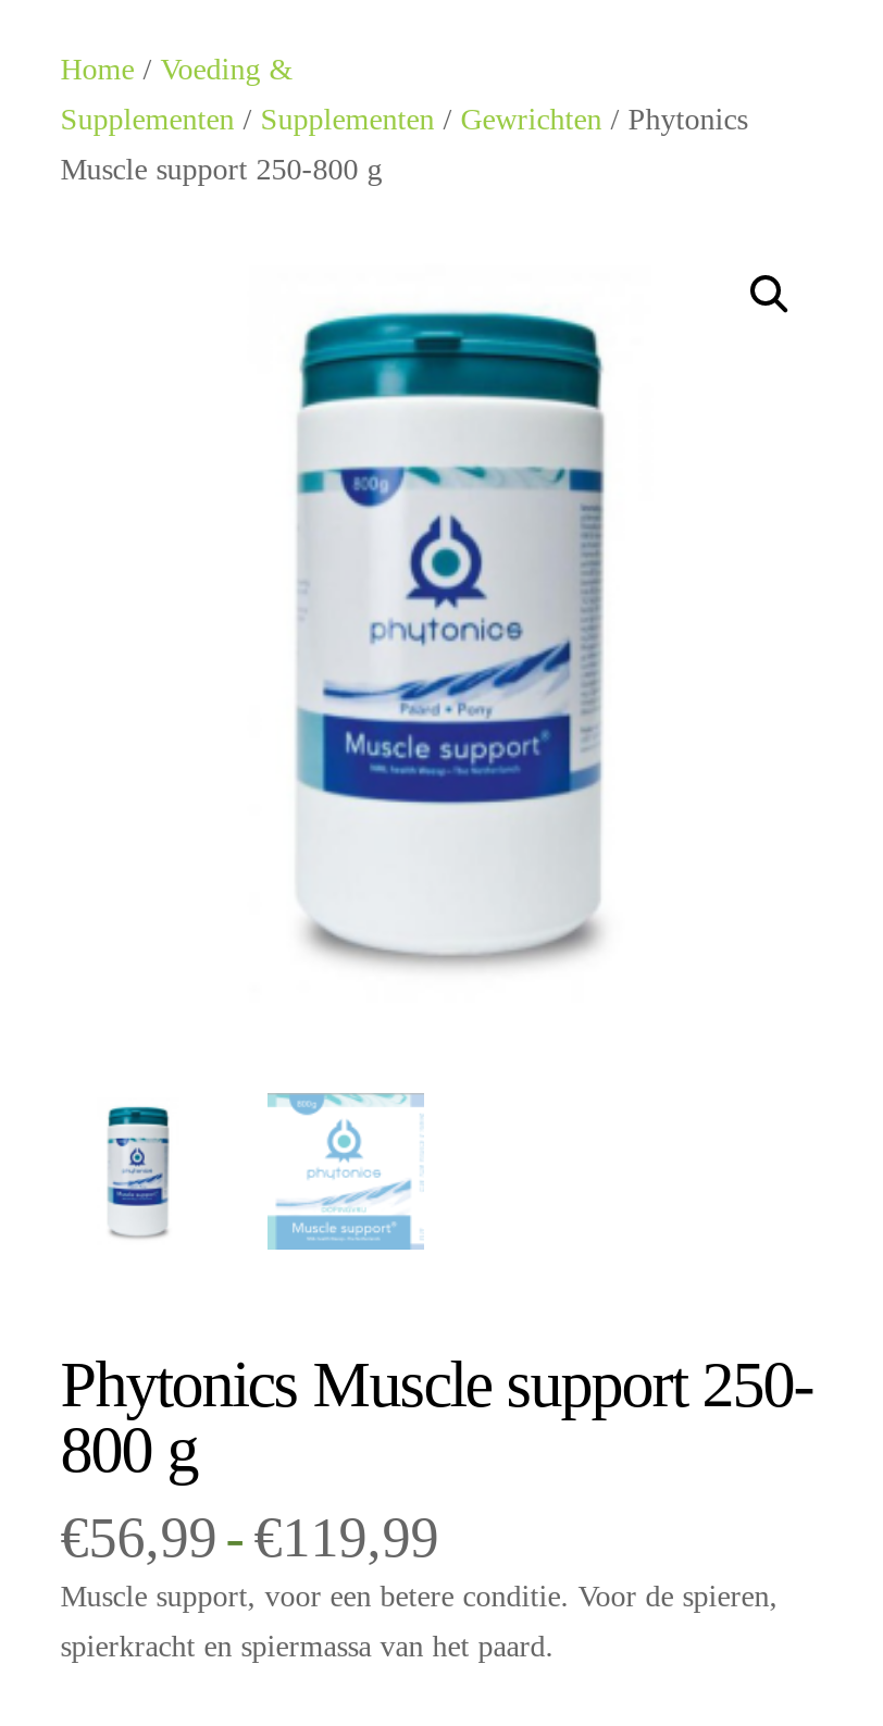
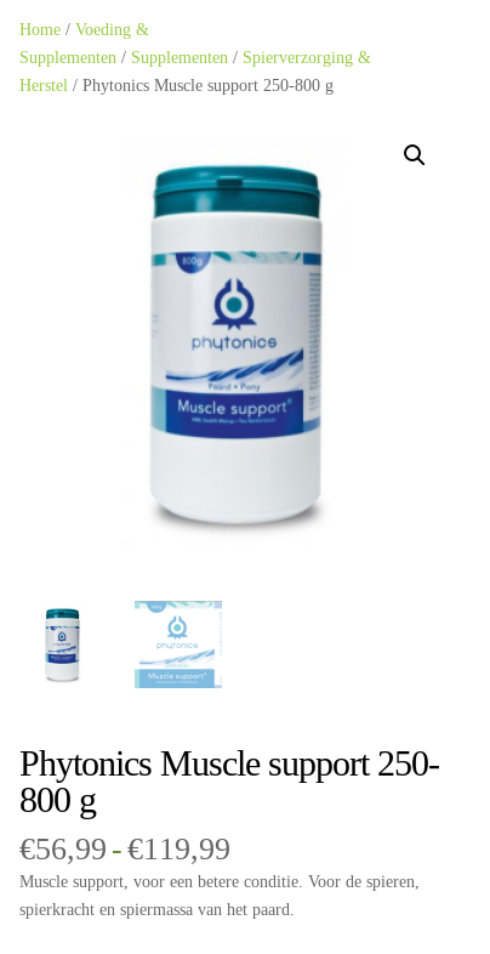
- Supplementen / Supplementen / Gewrichten / Phytonics
+ Supplementen / Supplementen / Spierverzorging &

- Muscle support 250-800 g
+ Herstel / Phytonics Muscle support 250-800 g
